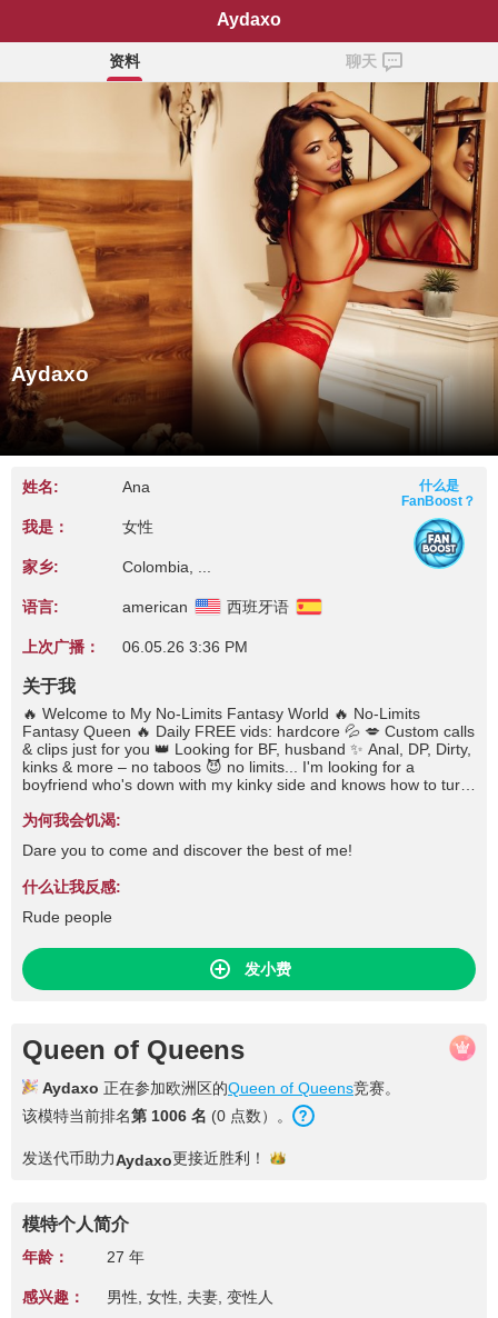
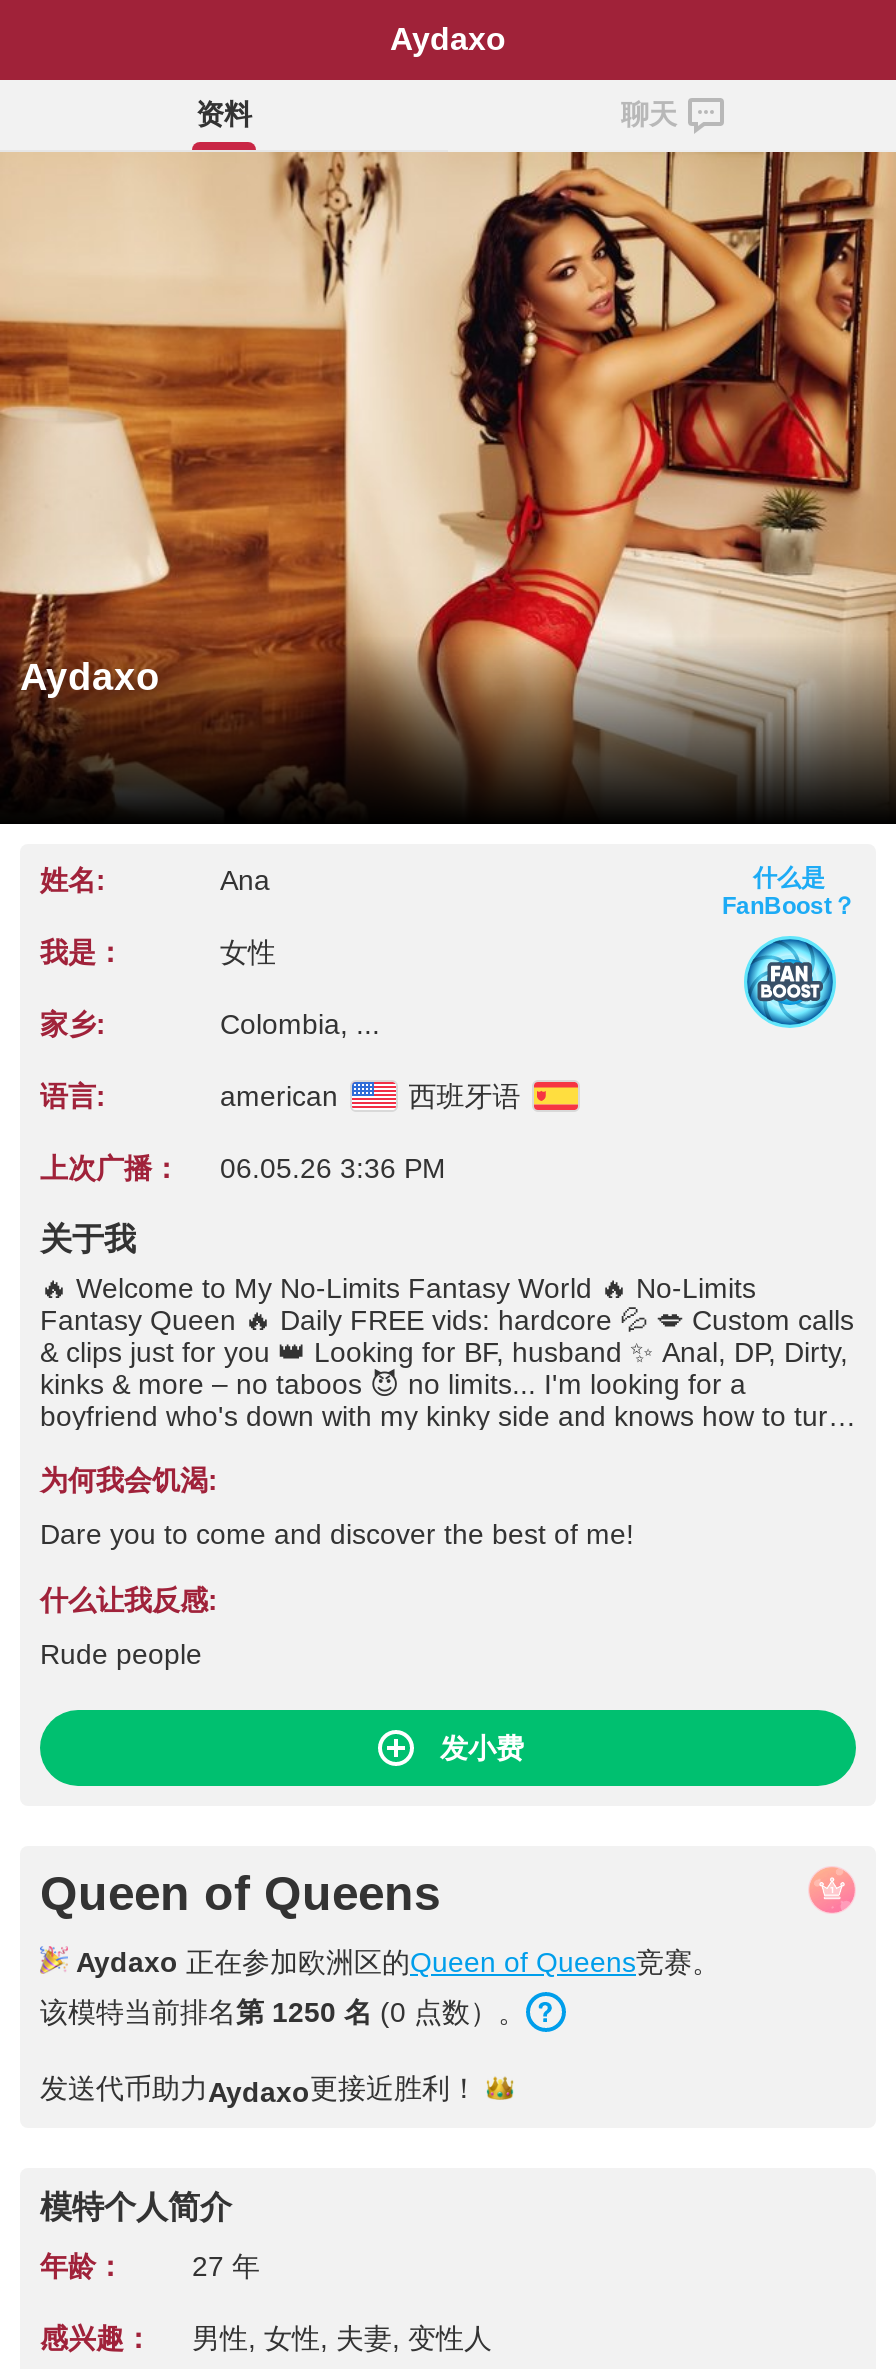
- 该模特当前排名第 1006 名(0 点数）。
+ 该模特当前排名第 1250 名(0 点数）。
